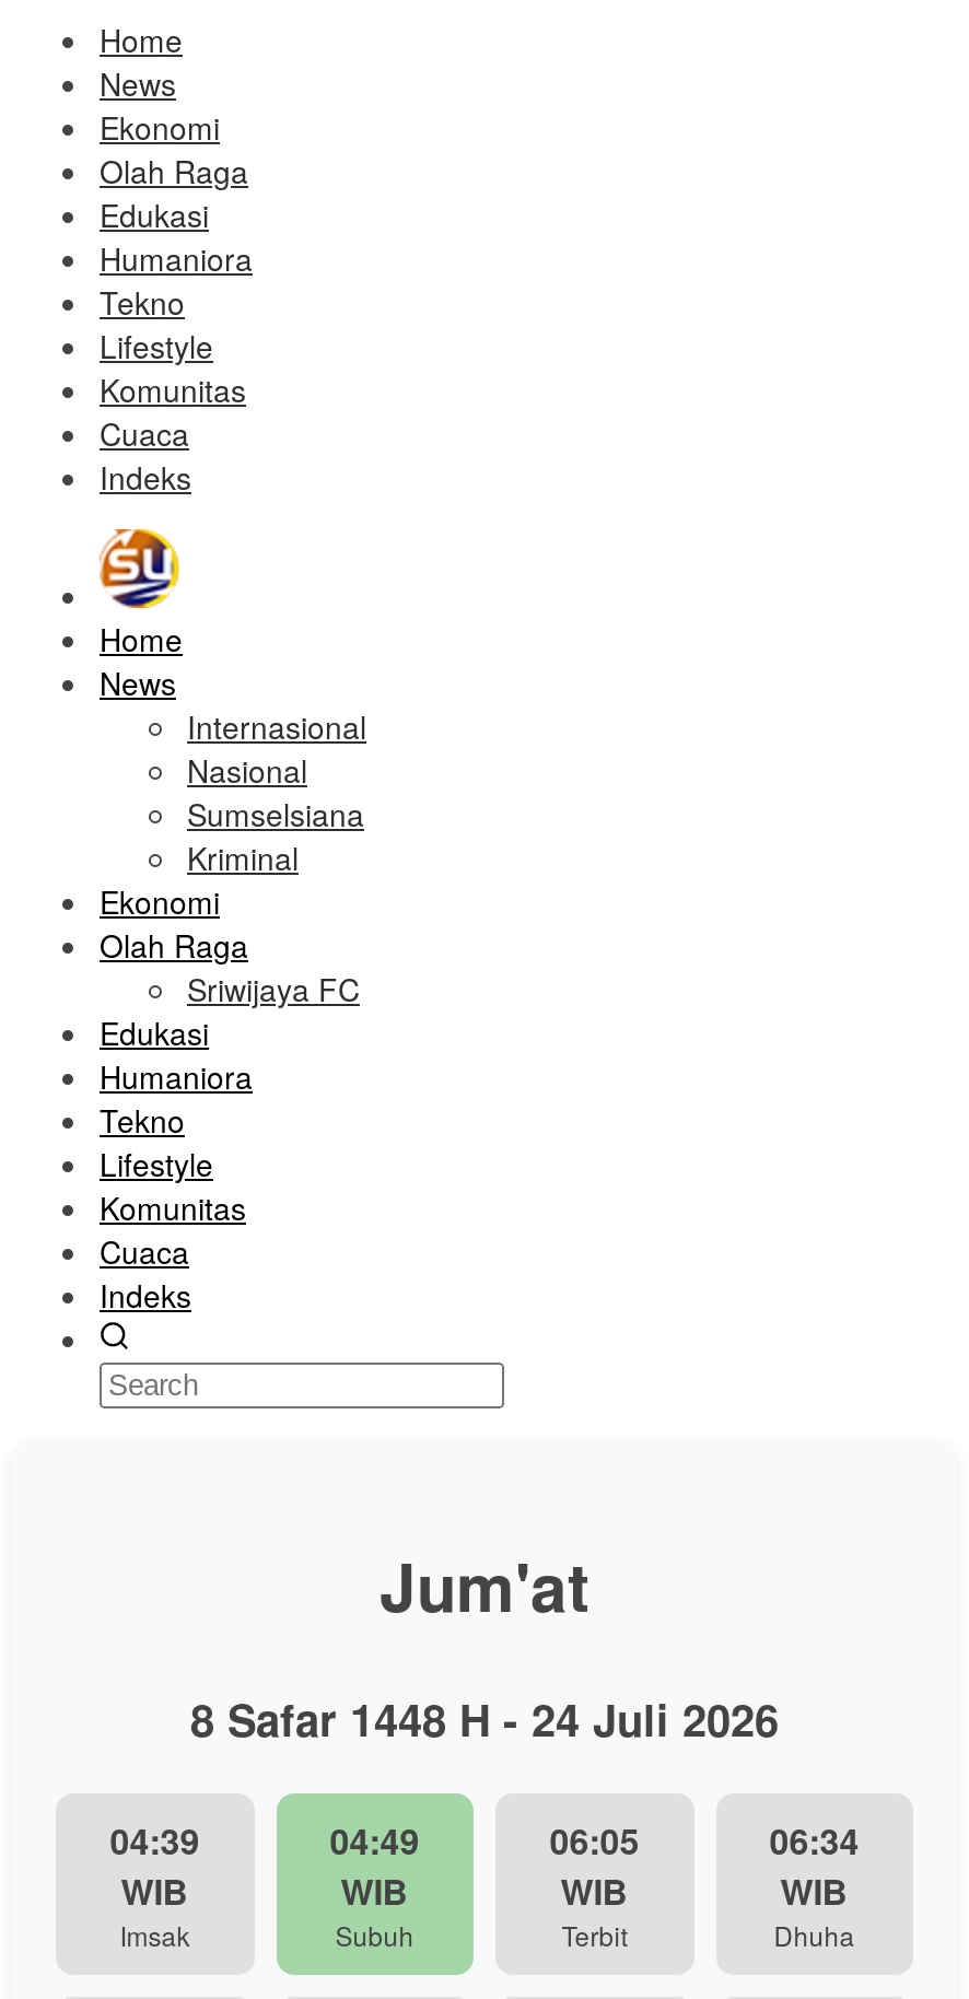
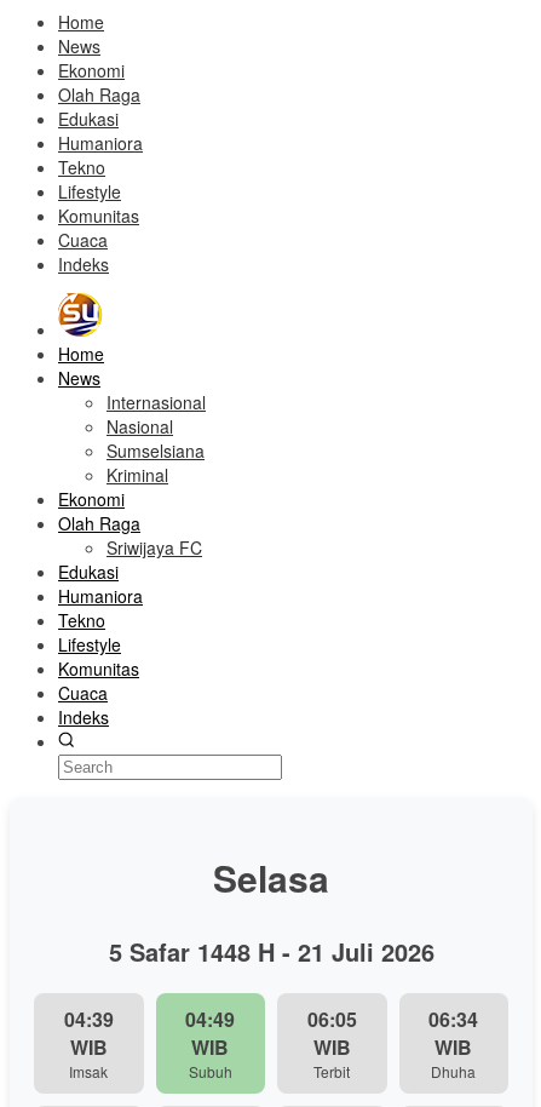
- Jum'at
+ Selasa

- 8 Safar 1448 H - 24 Juli 2026
+ 5 Safar 1448 H - 21 Juli 2026
